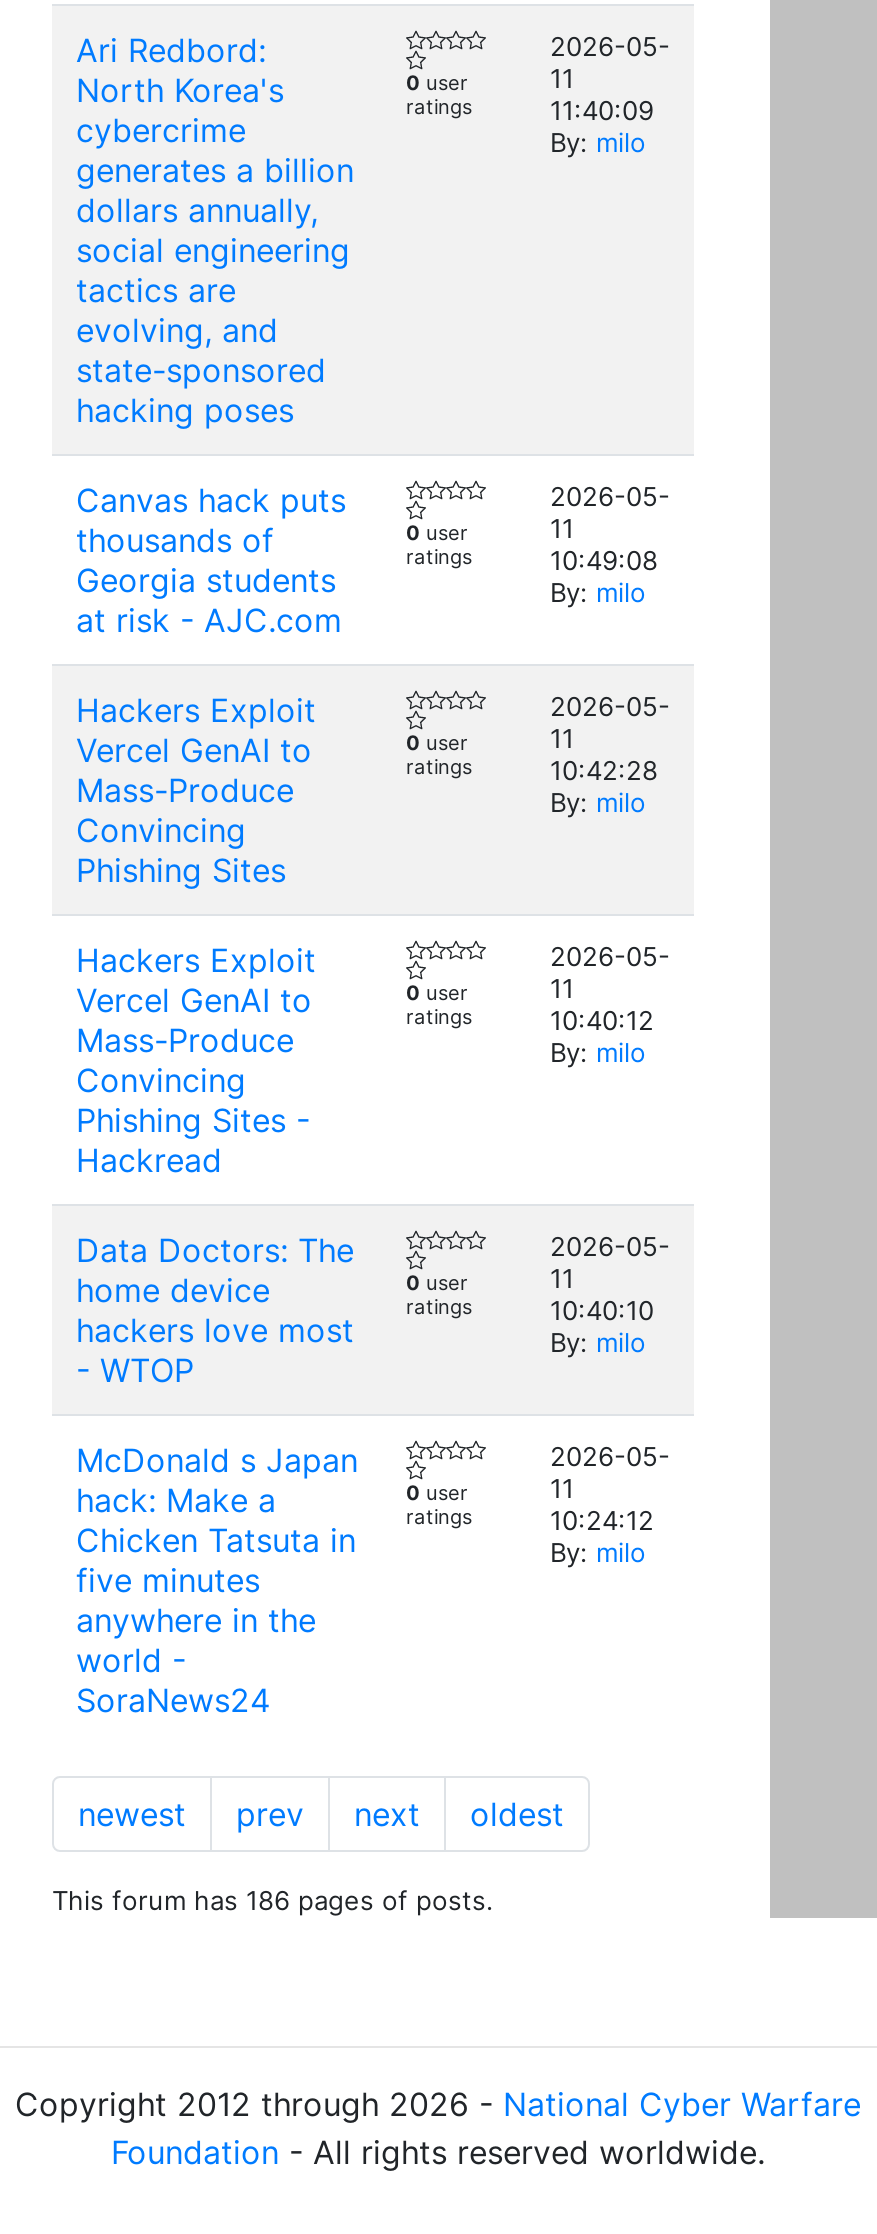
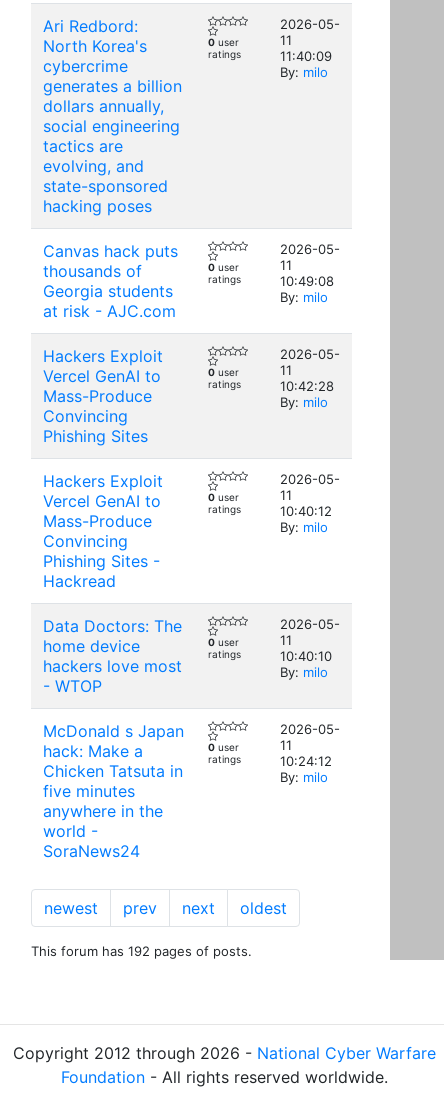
- This forum has 186 pages of posts.
+ This forum has 192 pages of posts.
